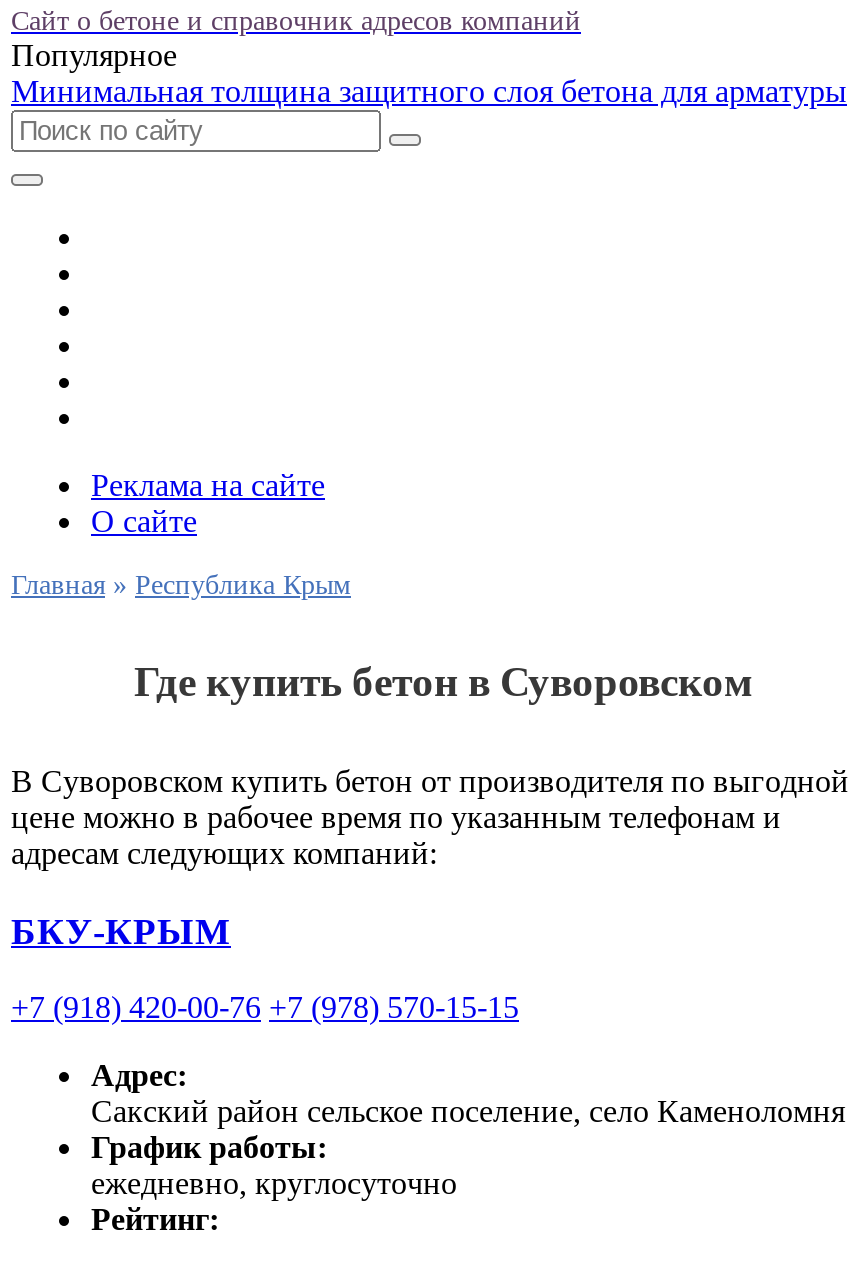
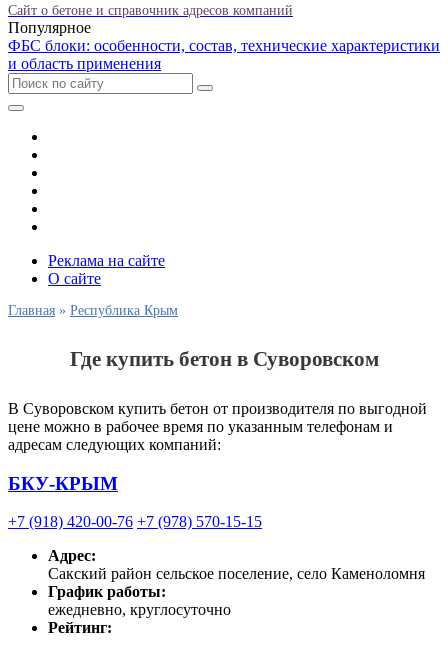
- Минимальная толщина защитного слоя бетона для арматуры
+ ФБС блоки: особенности, состав, технические характеристики
+ и область применения
